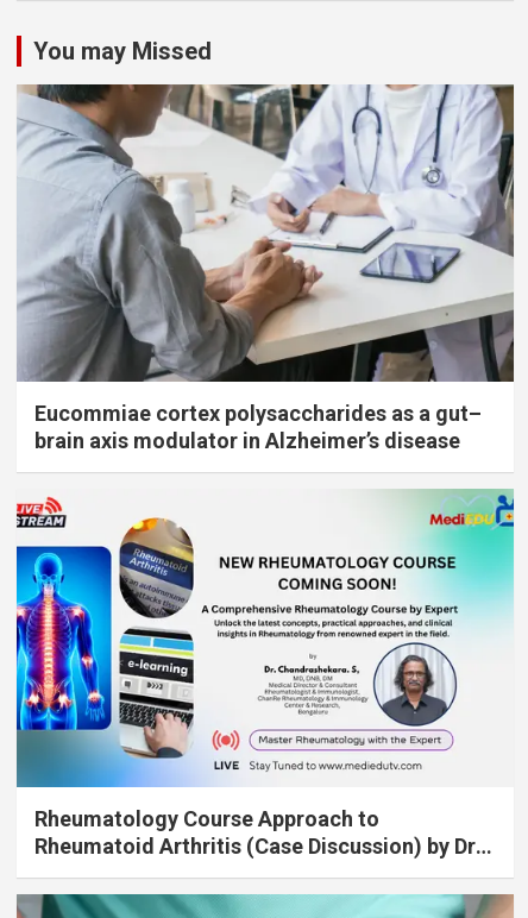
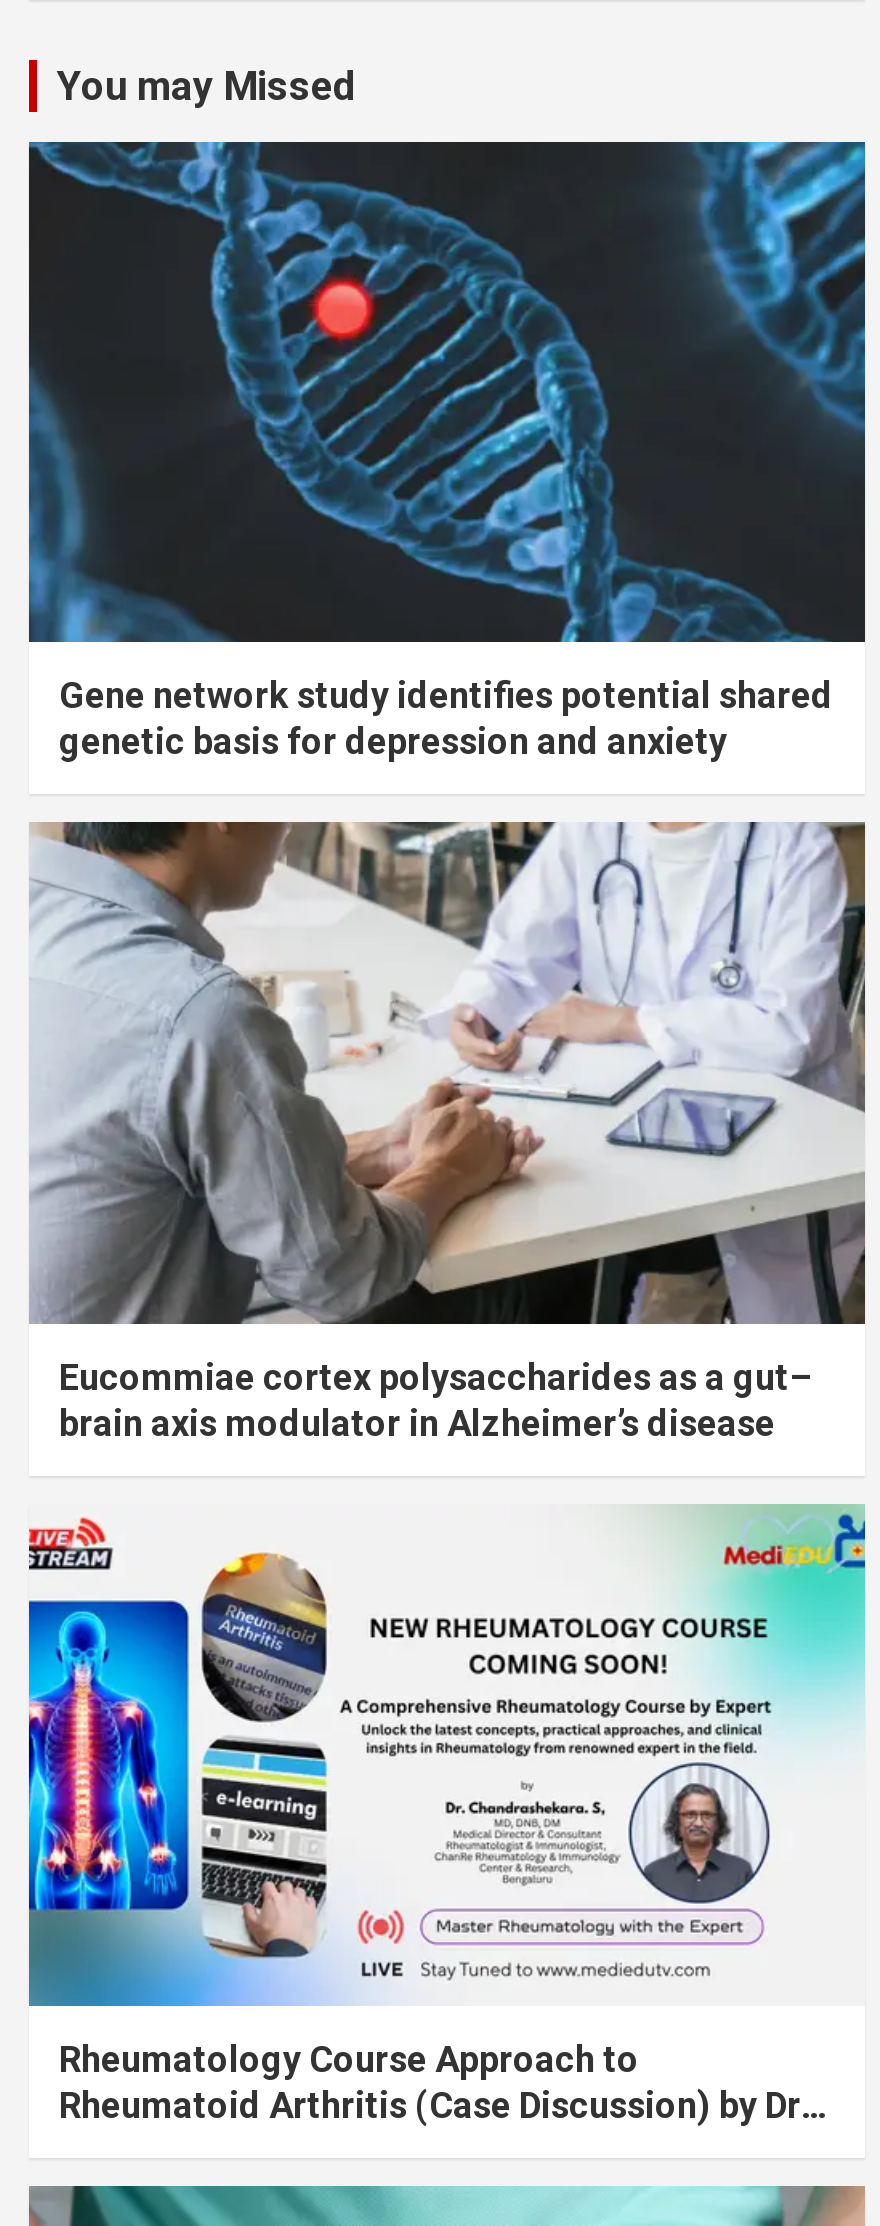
+ [image]
+ Gene network study identifies potential shared
+ genetic basis for depression and anxiety
